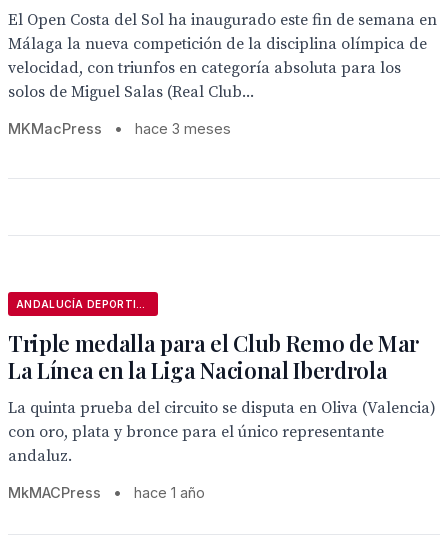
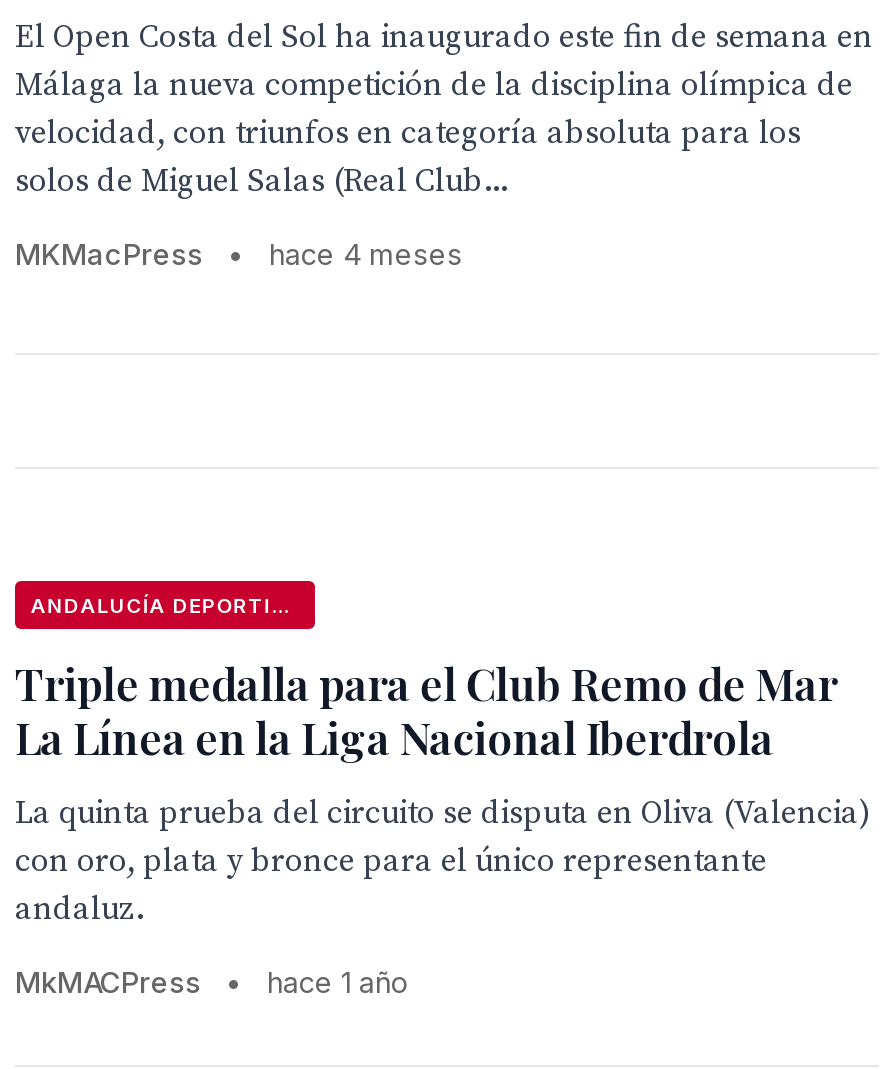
- hace 3 meses
+ hace 4 meses
